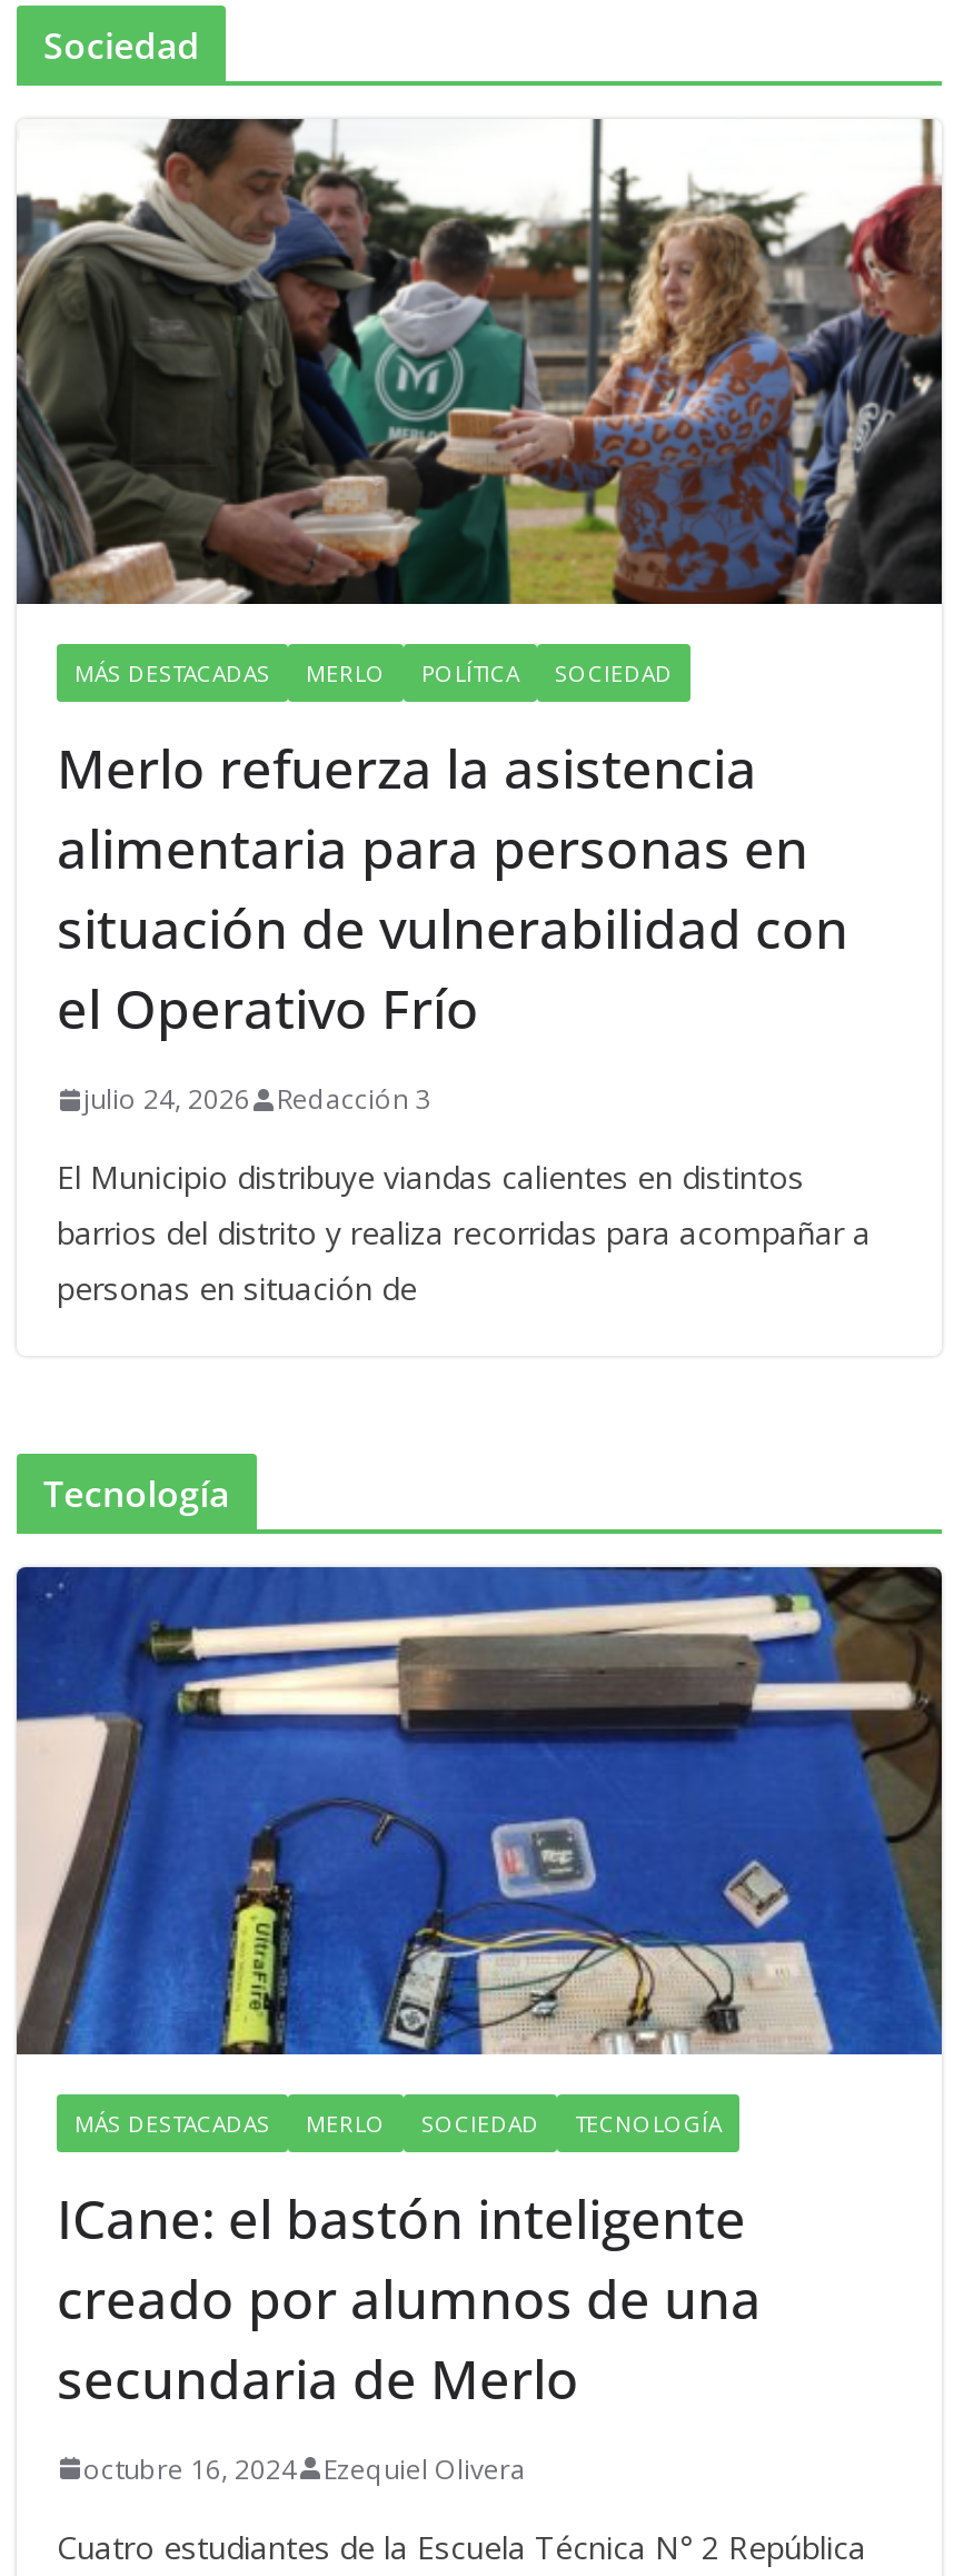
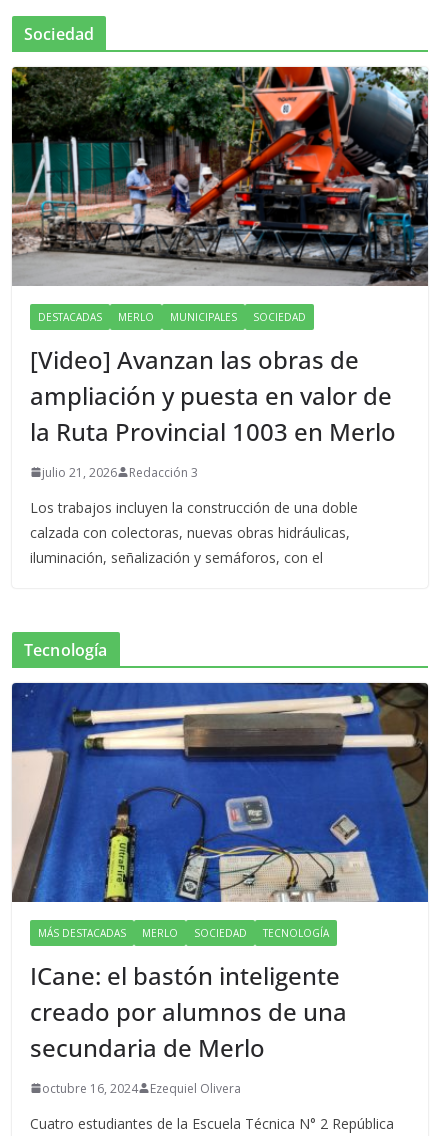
- [image]
- MÁS DESTACADAS
+ [image]
+ DESTACADAS

- POLÍTICA
+ MUNICIPALES

- Merlo refuerza la asistencia
- alimentaria para personas en
- situación de vulnerabilidad con
- el Operativo Frío
+ [Video] Avanzan las obras de
+ ampliación y puesta en valor de
+ la Ruta Provincial 1003 en Merlo

- julio 24, 2026 Redacción 3
+ julio 21, 2026 Redacción 3

- El Municipio distribuye viandas calientes en distintos
- barrios del distrito y realiza recorridas para acompañar a
- personas en situación de
+ Los trabajos incluyen la construcción de una doble
+ calzada con colectoras, nuevas obras hidráulicas,
+ iluminación, señalización y semáforos, con el
